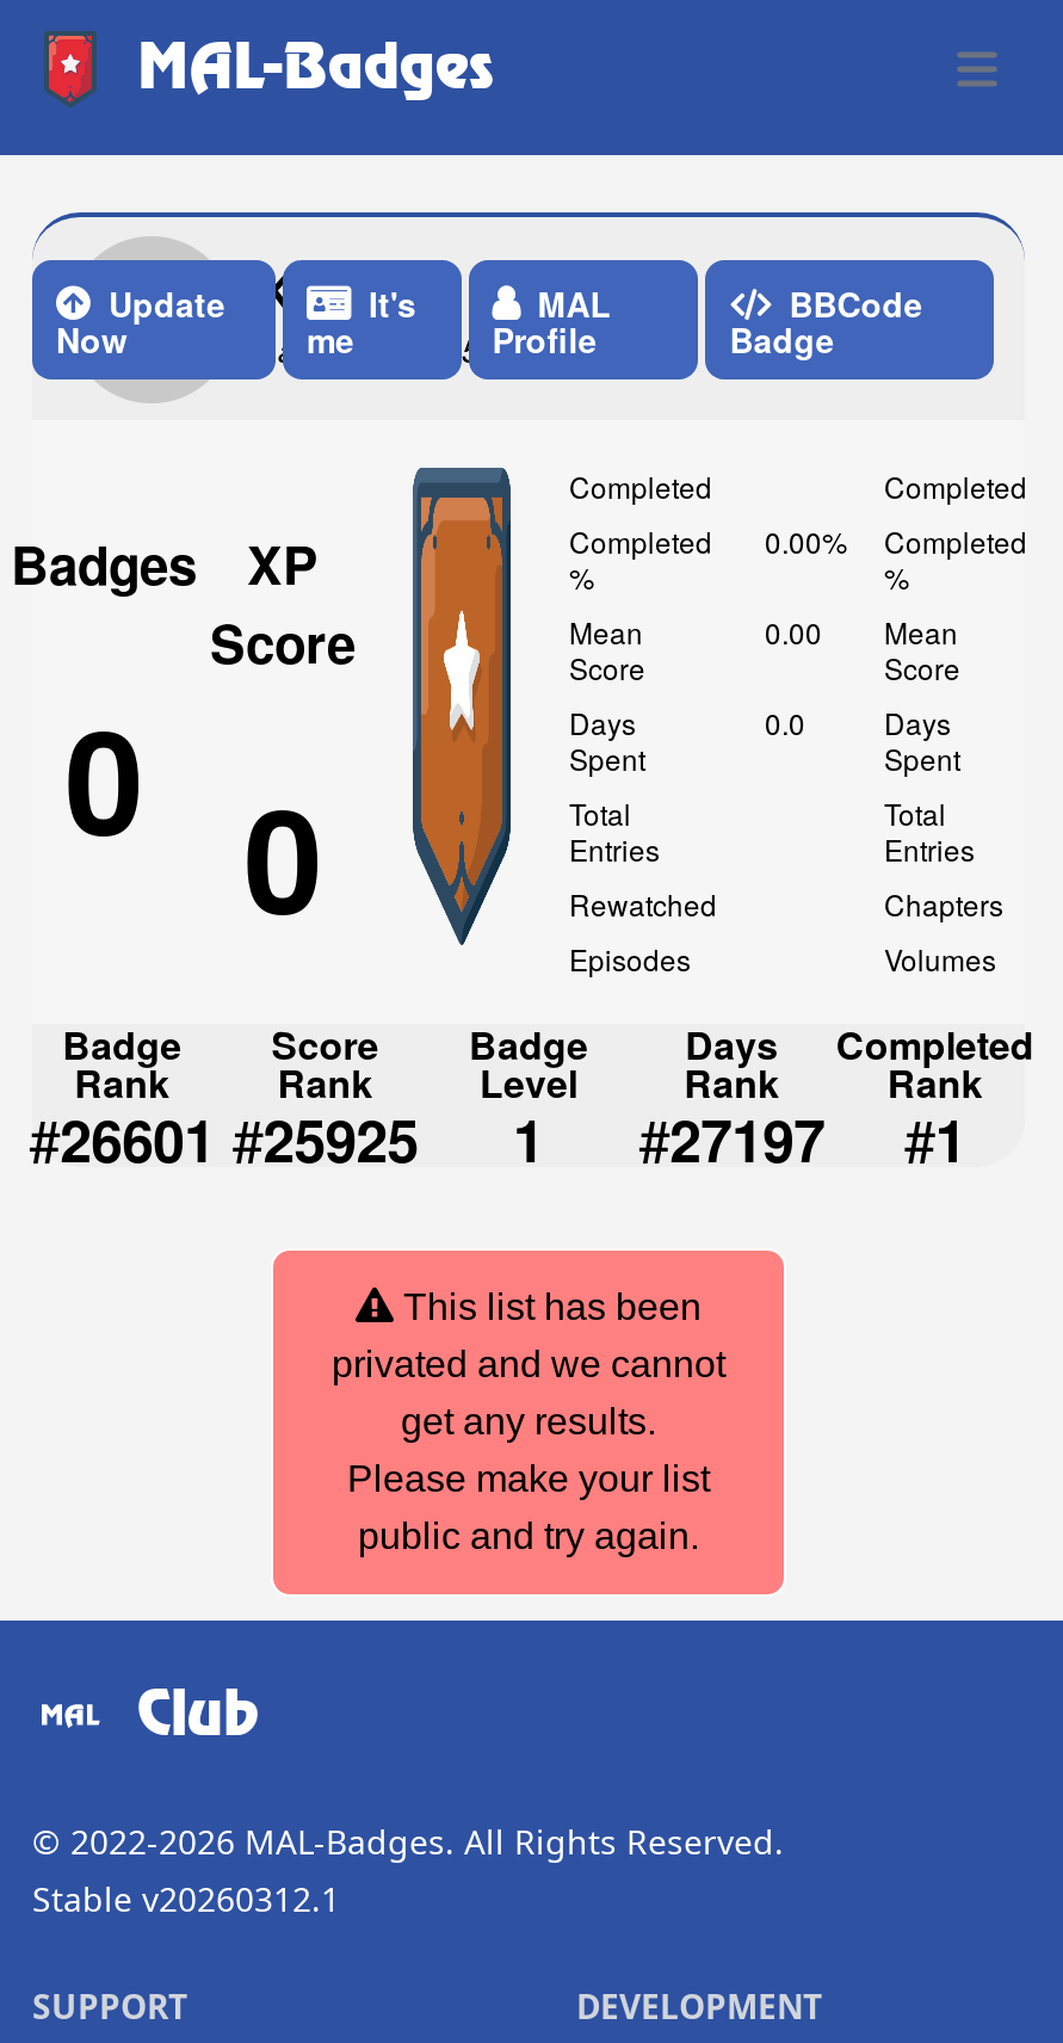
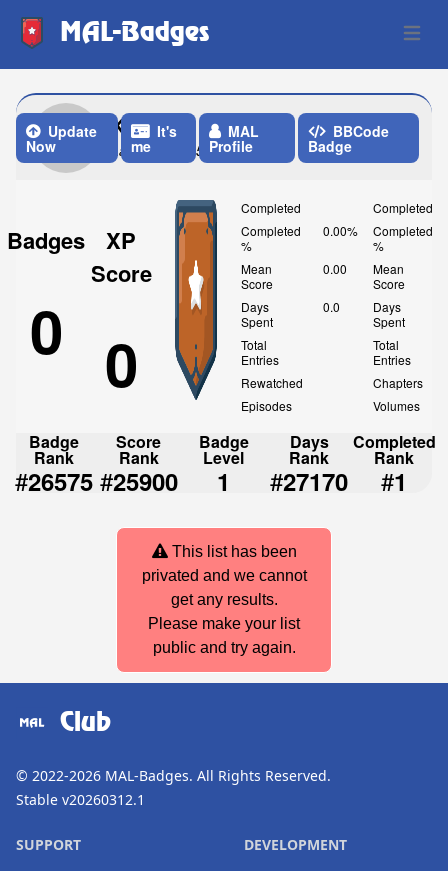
- #26601
+ #26575

- #25925
+ #25900

- #27197
+ #27170
